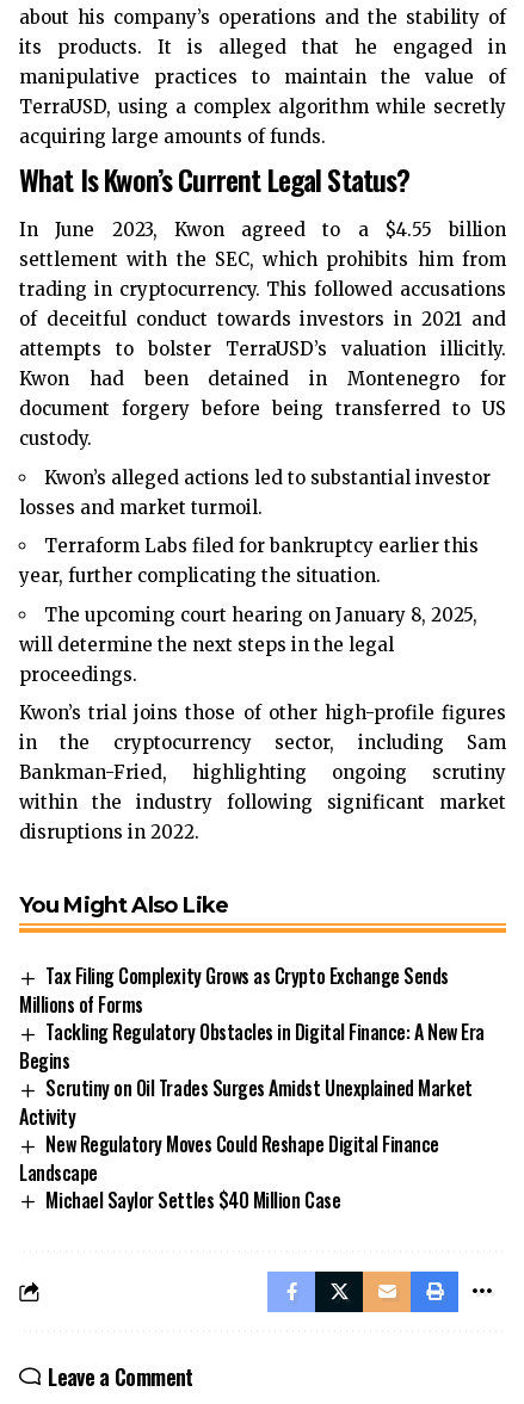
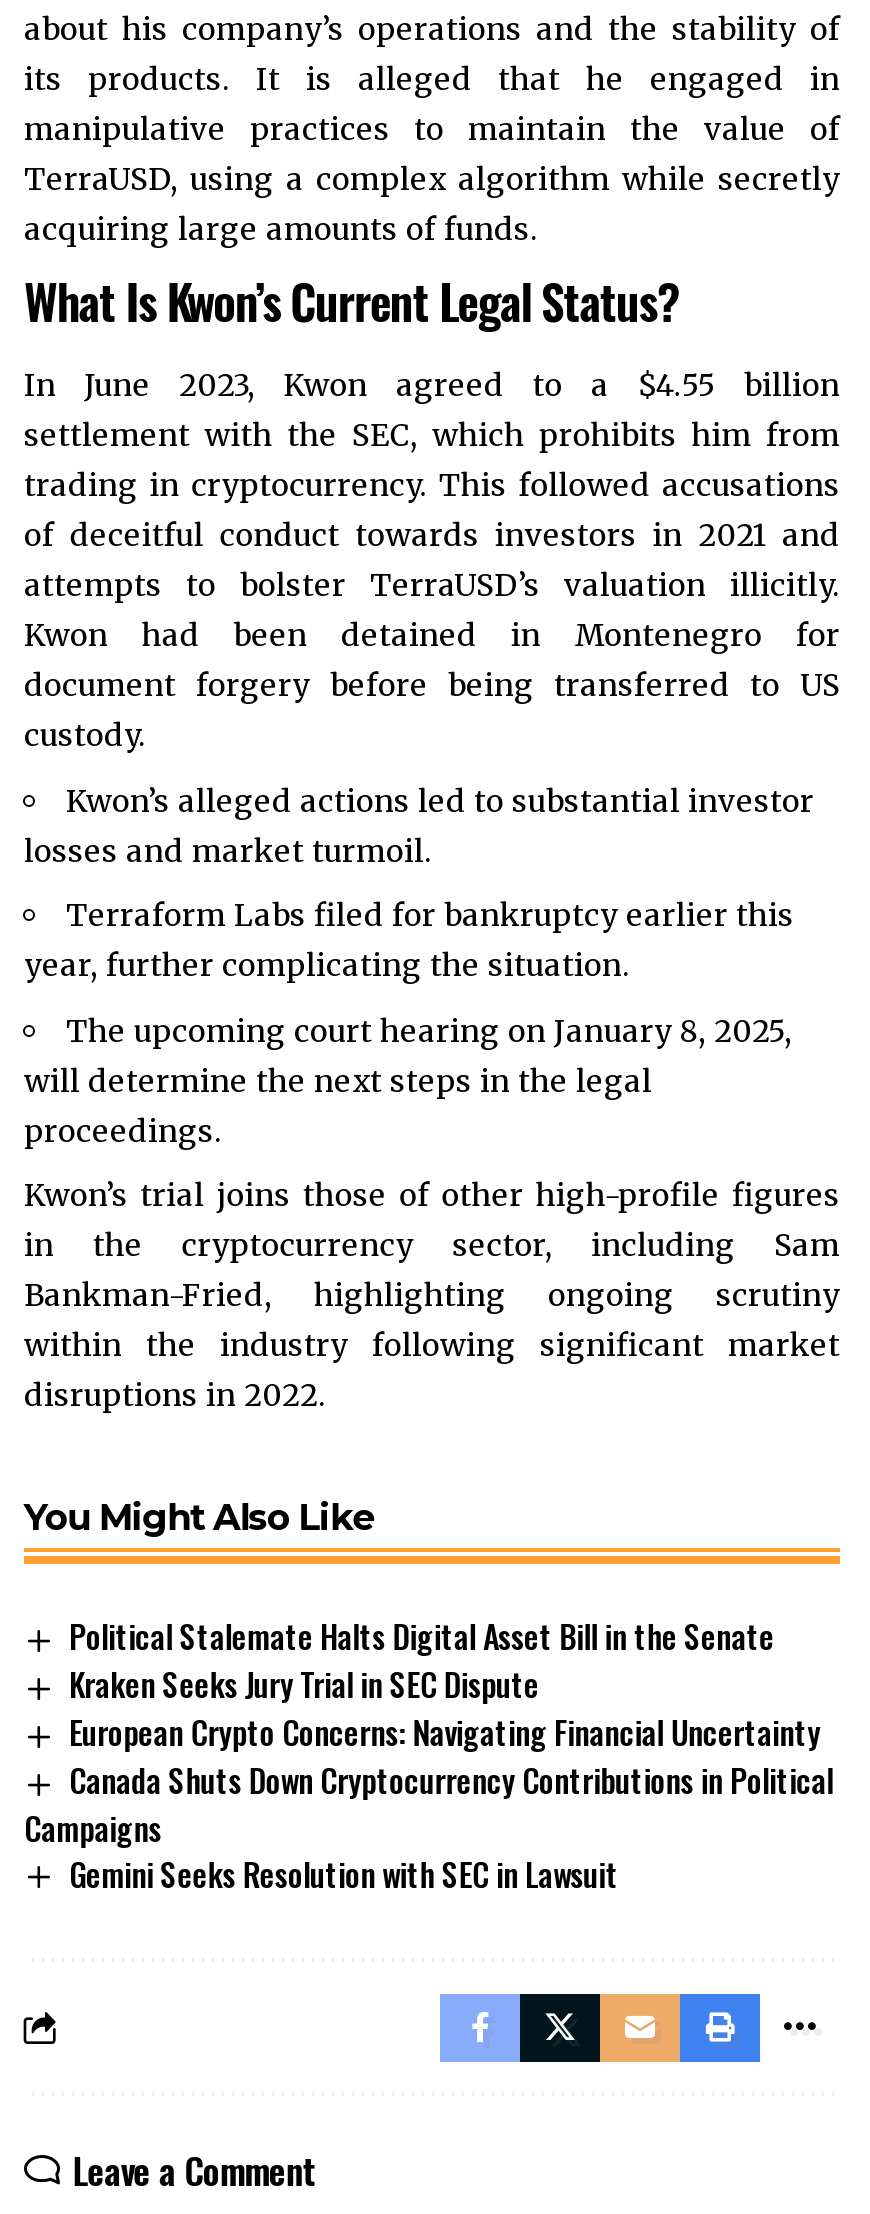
- Tax Filing Complexity Grows as Crypto Exchange Sends
- Millions of Forms
- Tackling Regulatory Obstacles in Digital Finance: A New Era
- Begins
- Scrutiny on Oil Trades Surges Amidst Unexplained Market
- Activity
- New Regulatory Moves Could Reshape Digital Finance
- Landscape
- Michael Saylor Settles $40 Million Case
+ Political Stalemate Halts Digital Asset Bill in the Senate
+ Kraken Seeks Jury Trial in SEC Dispute
+ European Crypto Concerns: Navigating Financial Uncertainty
+ Canada Shuts Down Cryptocurrency Contributions in Political
+ Campaigns
+ Gemini Seeks Resolution with SEC in Lawsuit
